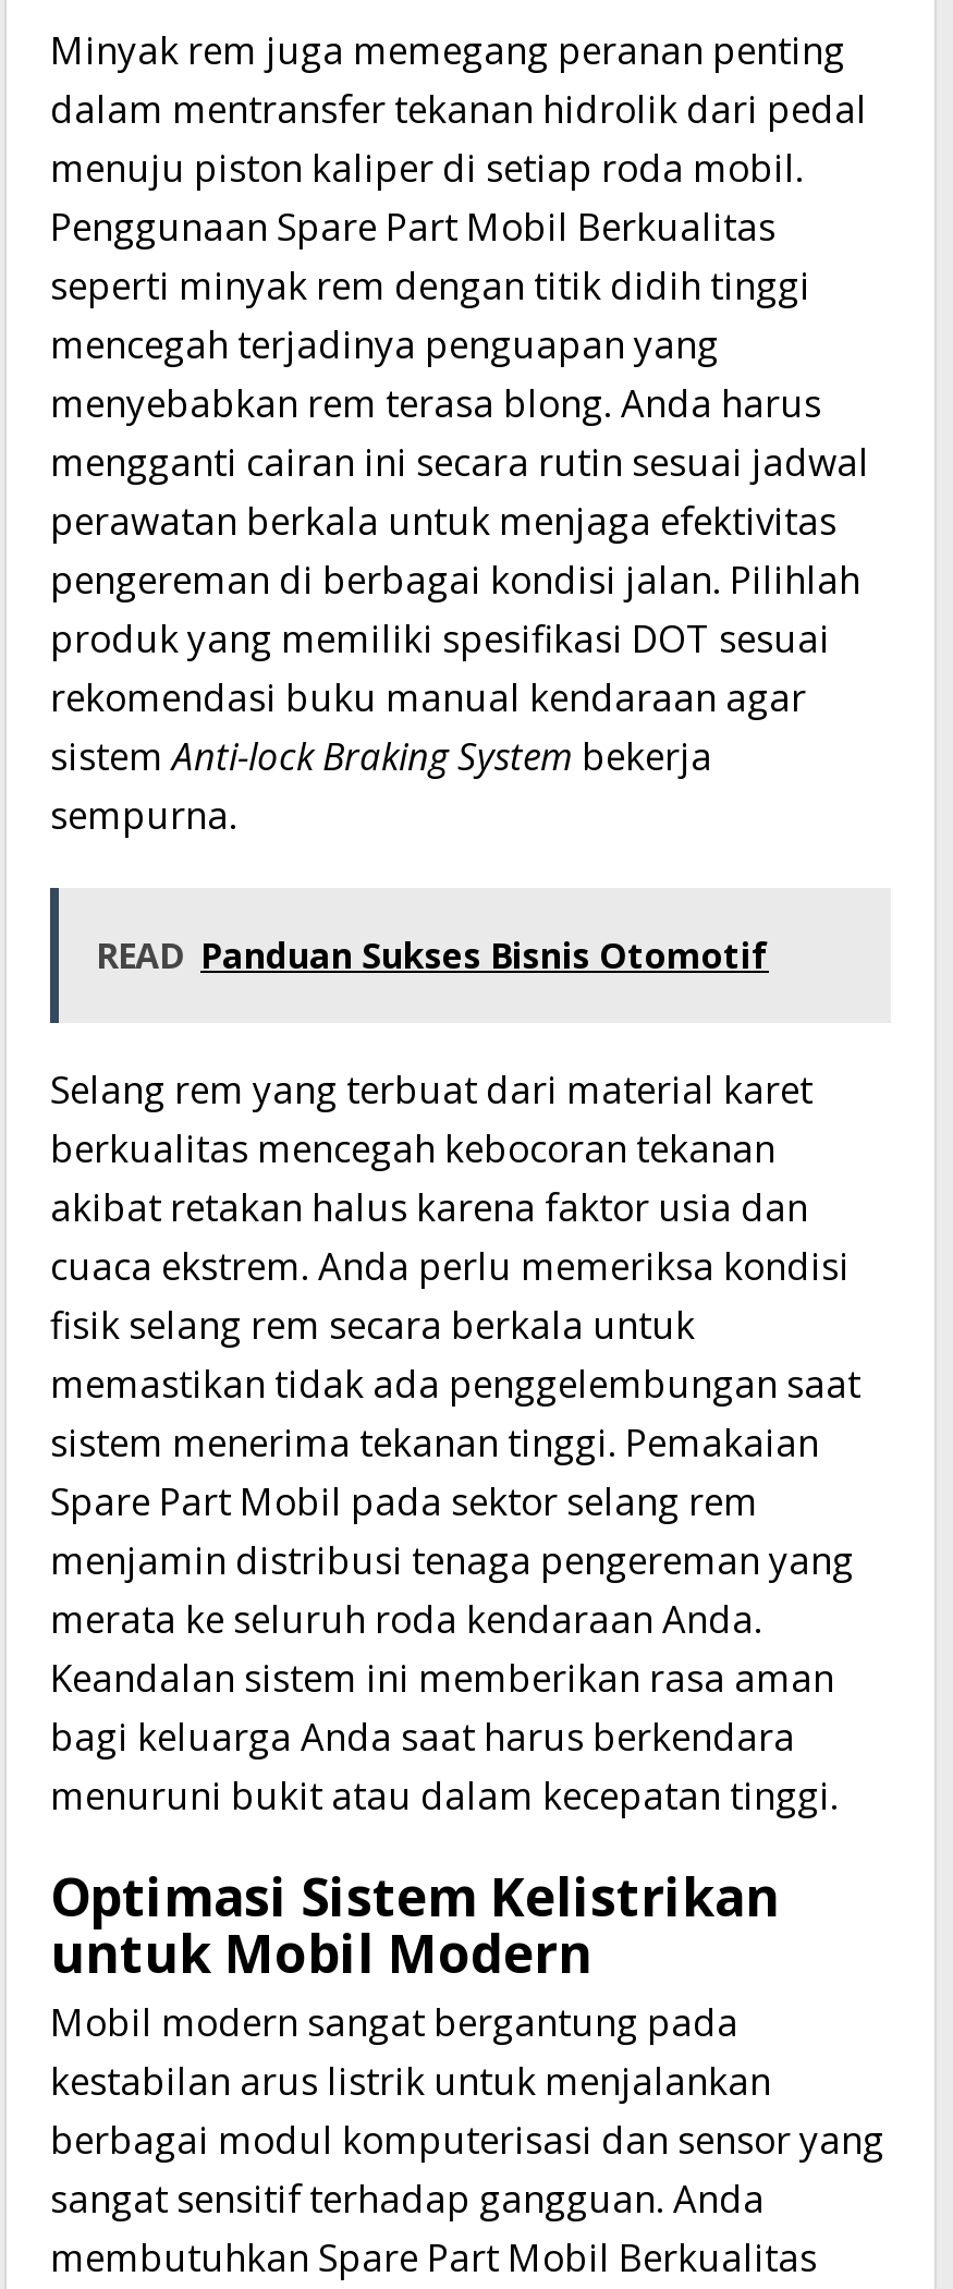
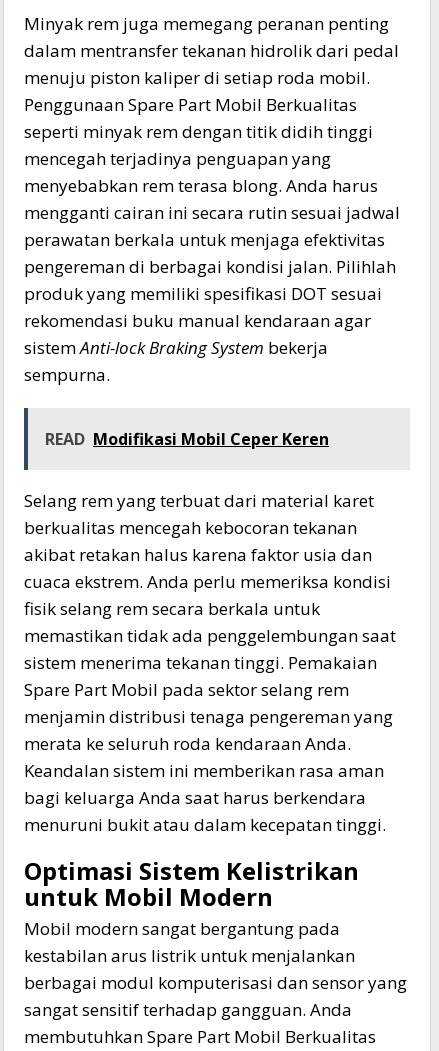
- READ Panduan Sukses Bisnis Otomotif
+ READ Modifikasi Mobil Ceper Keren
